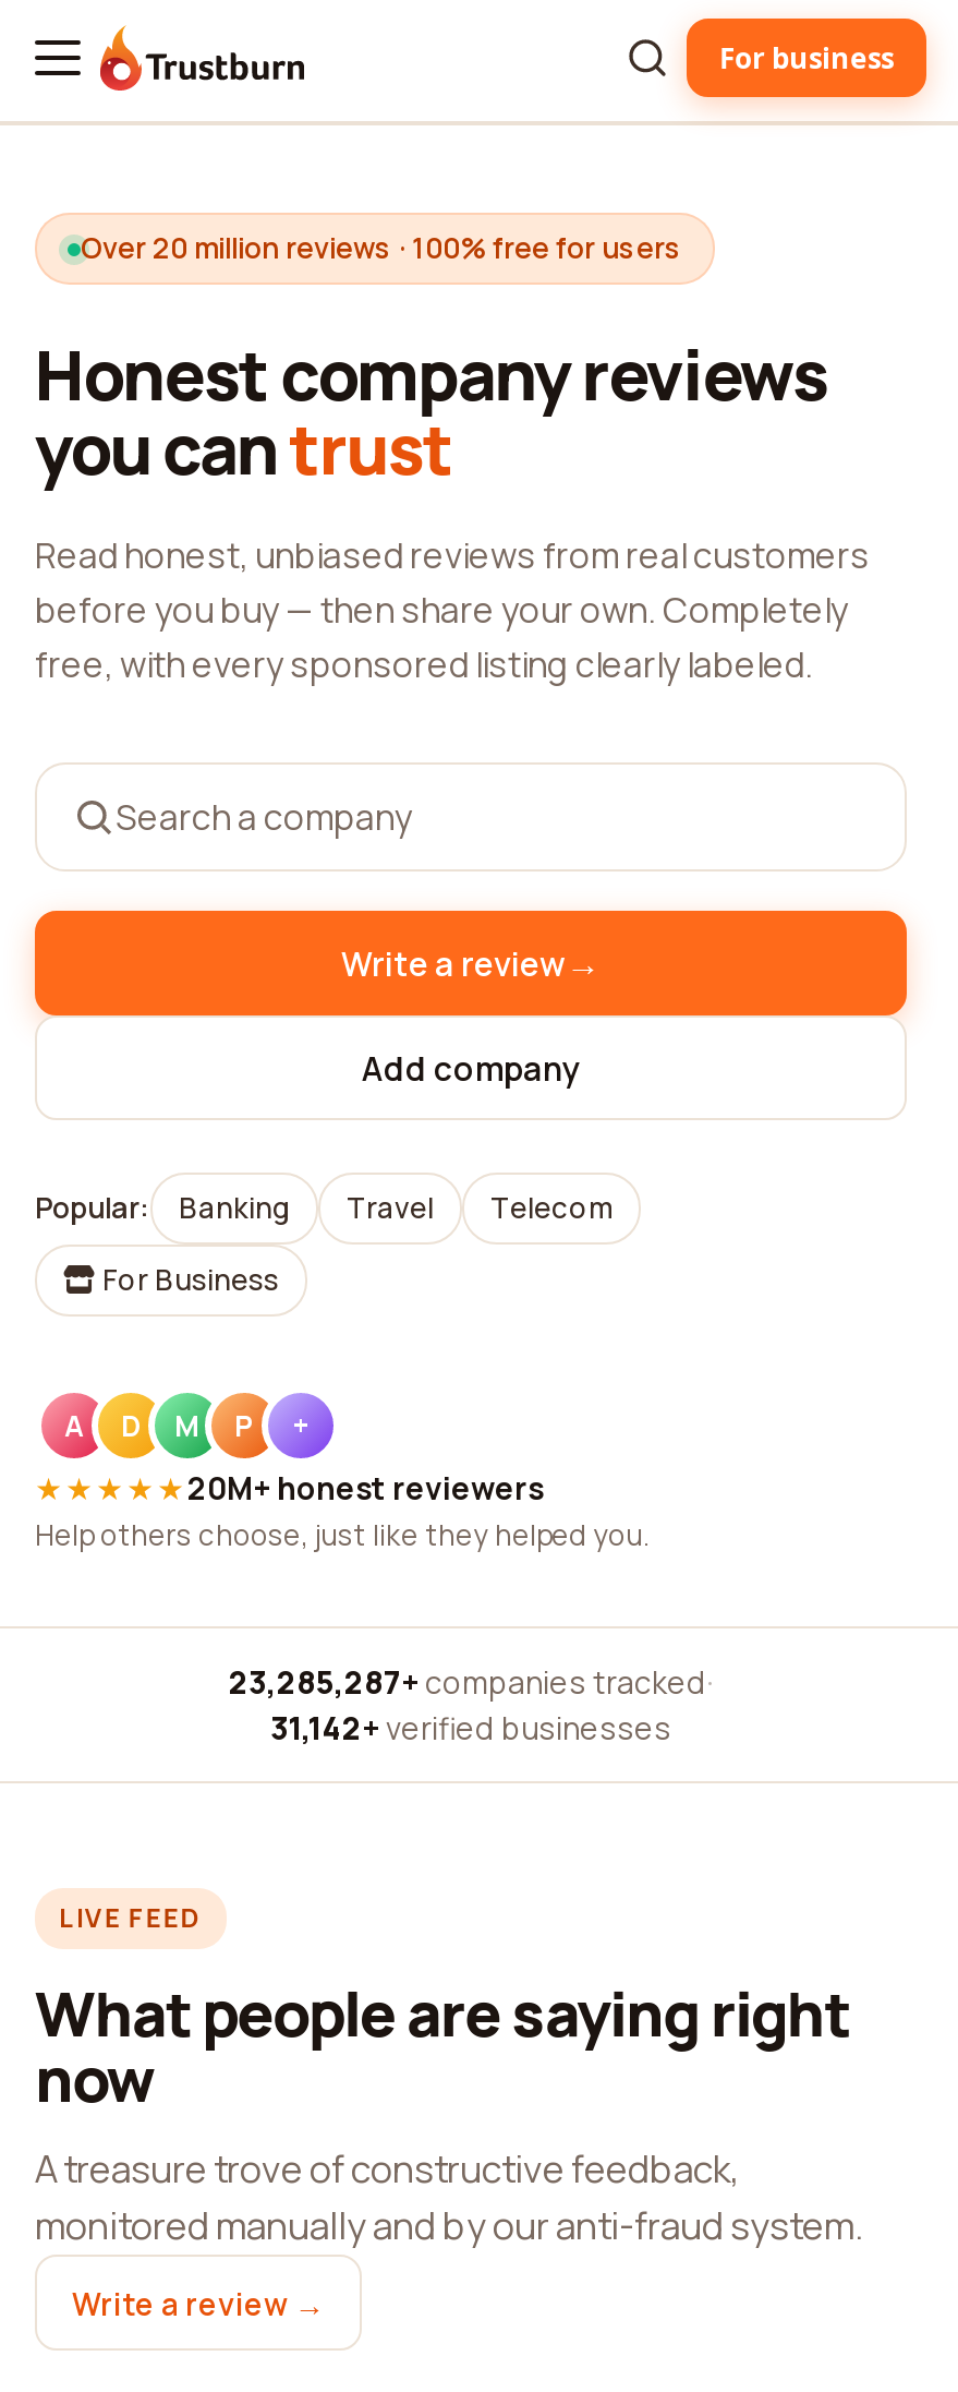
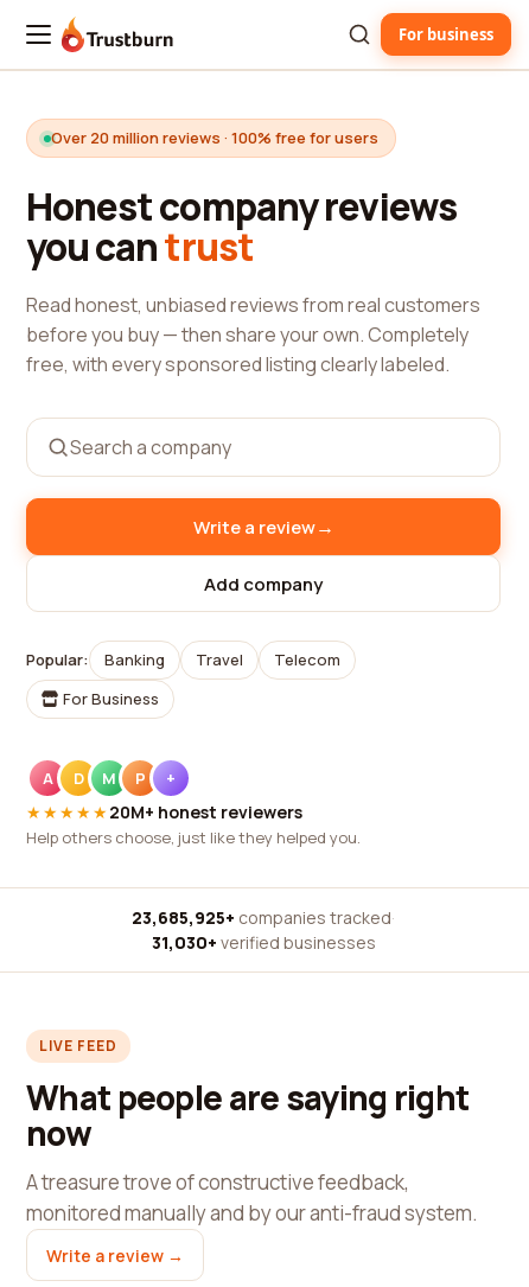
- 23,285,287+ companies tracked ·
+ 23,685,925+ companies tracked ·

- 31,142+ verified businesses
+ 31,030+ verified businesses
